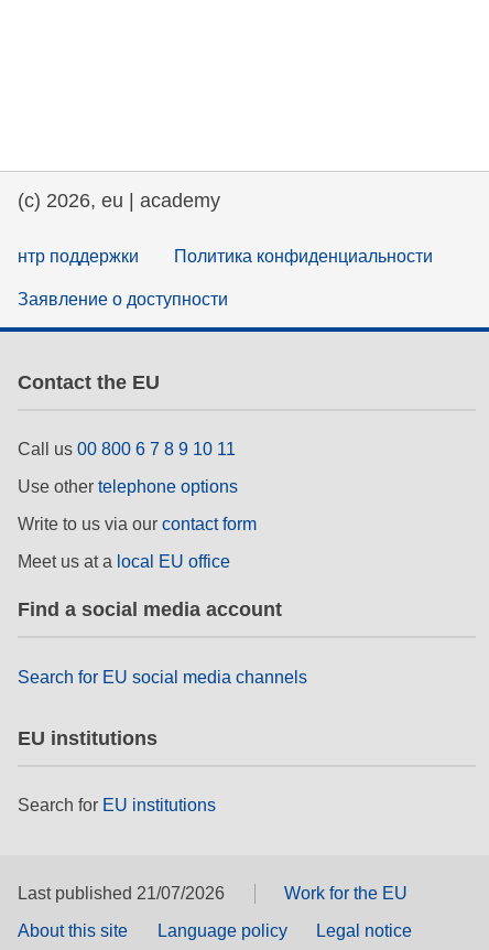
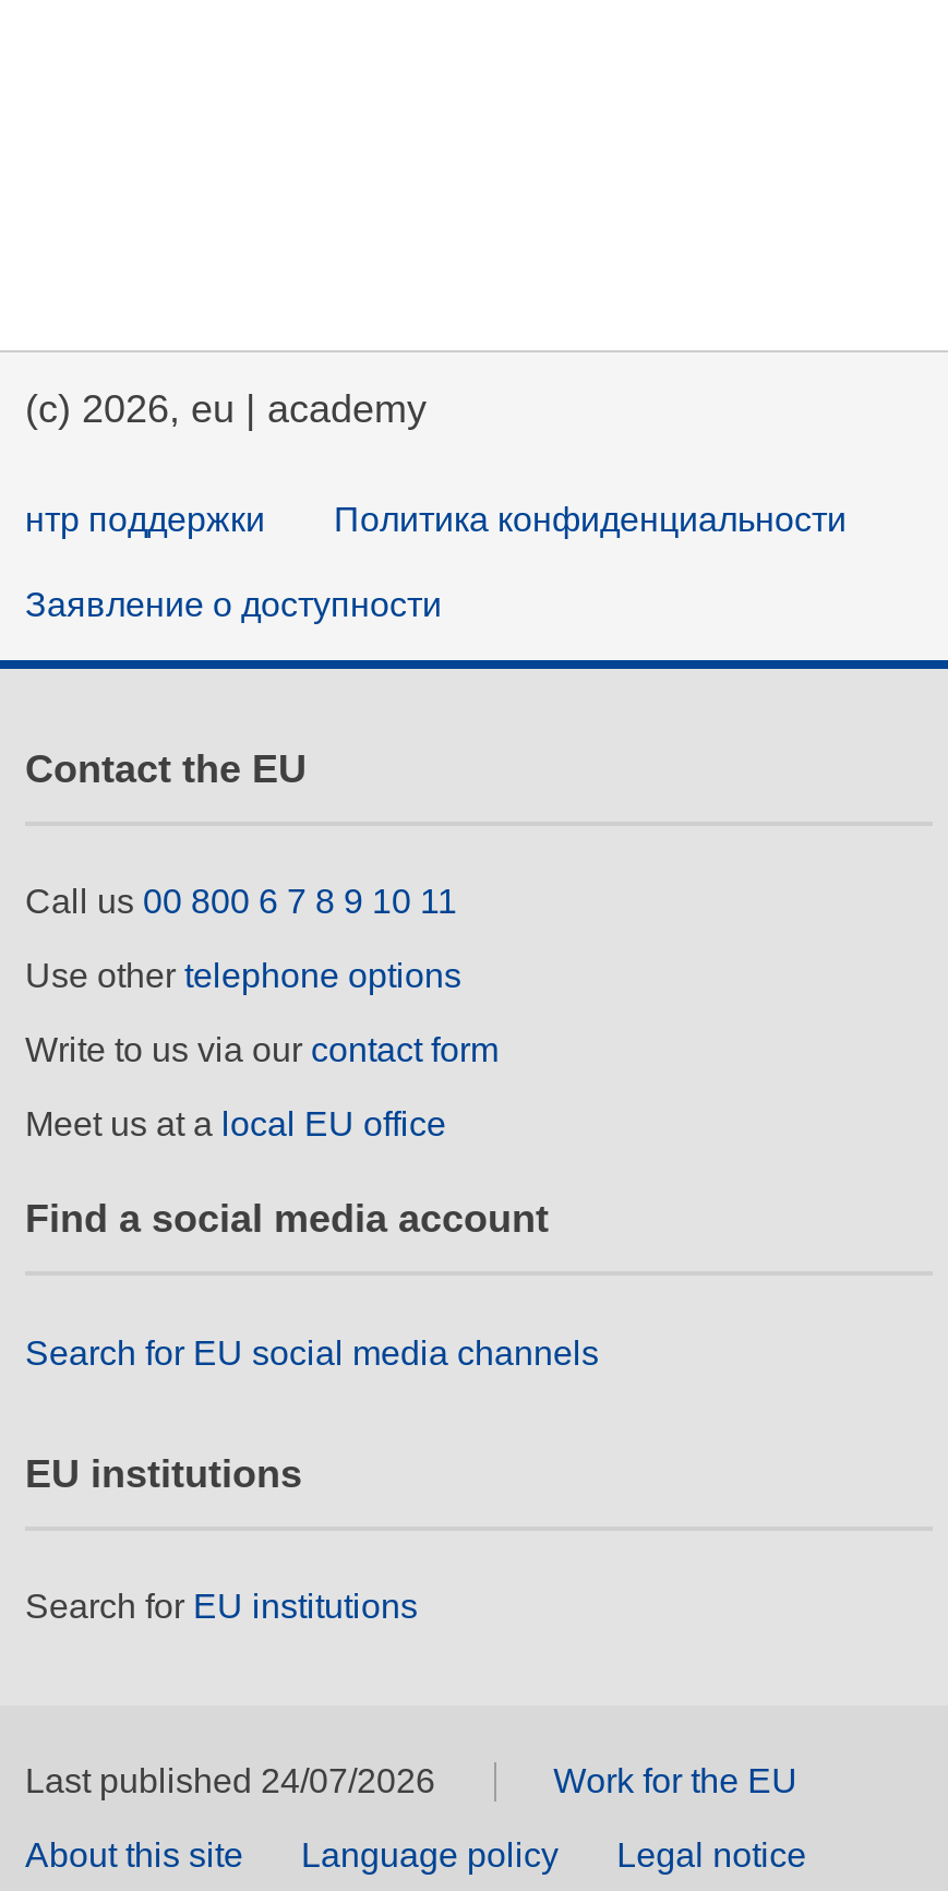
- Last published 21/07/2026
+ Last published 24/07/2026
